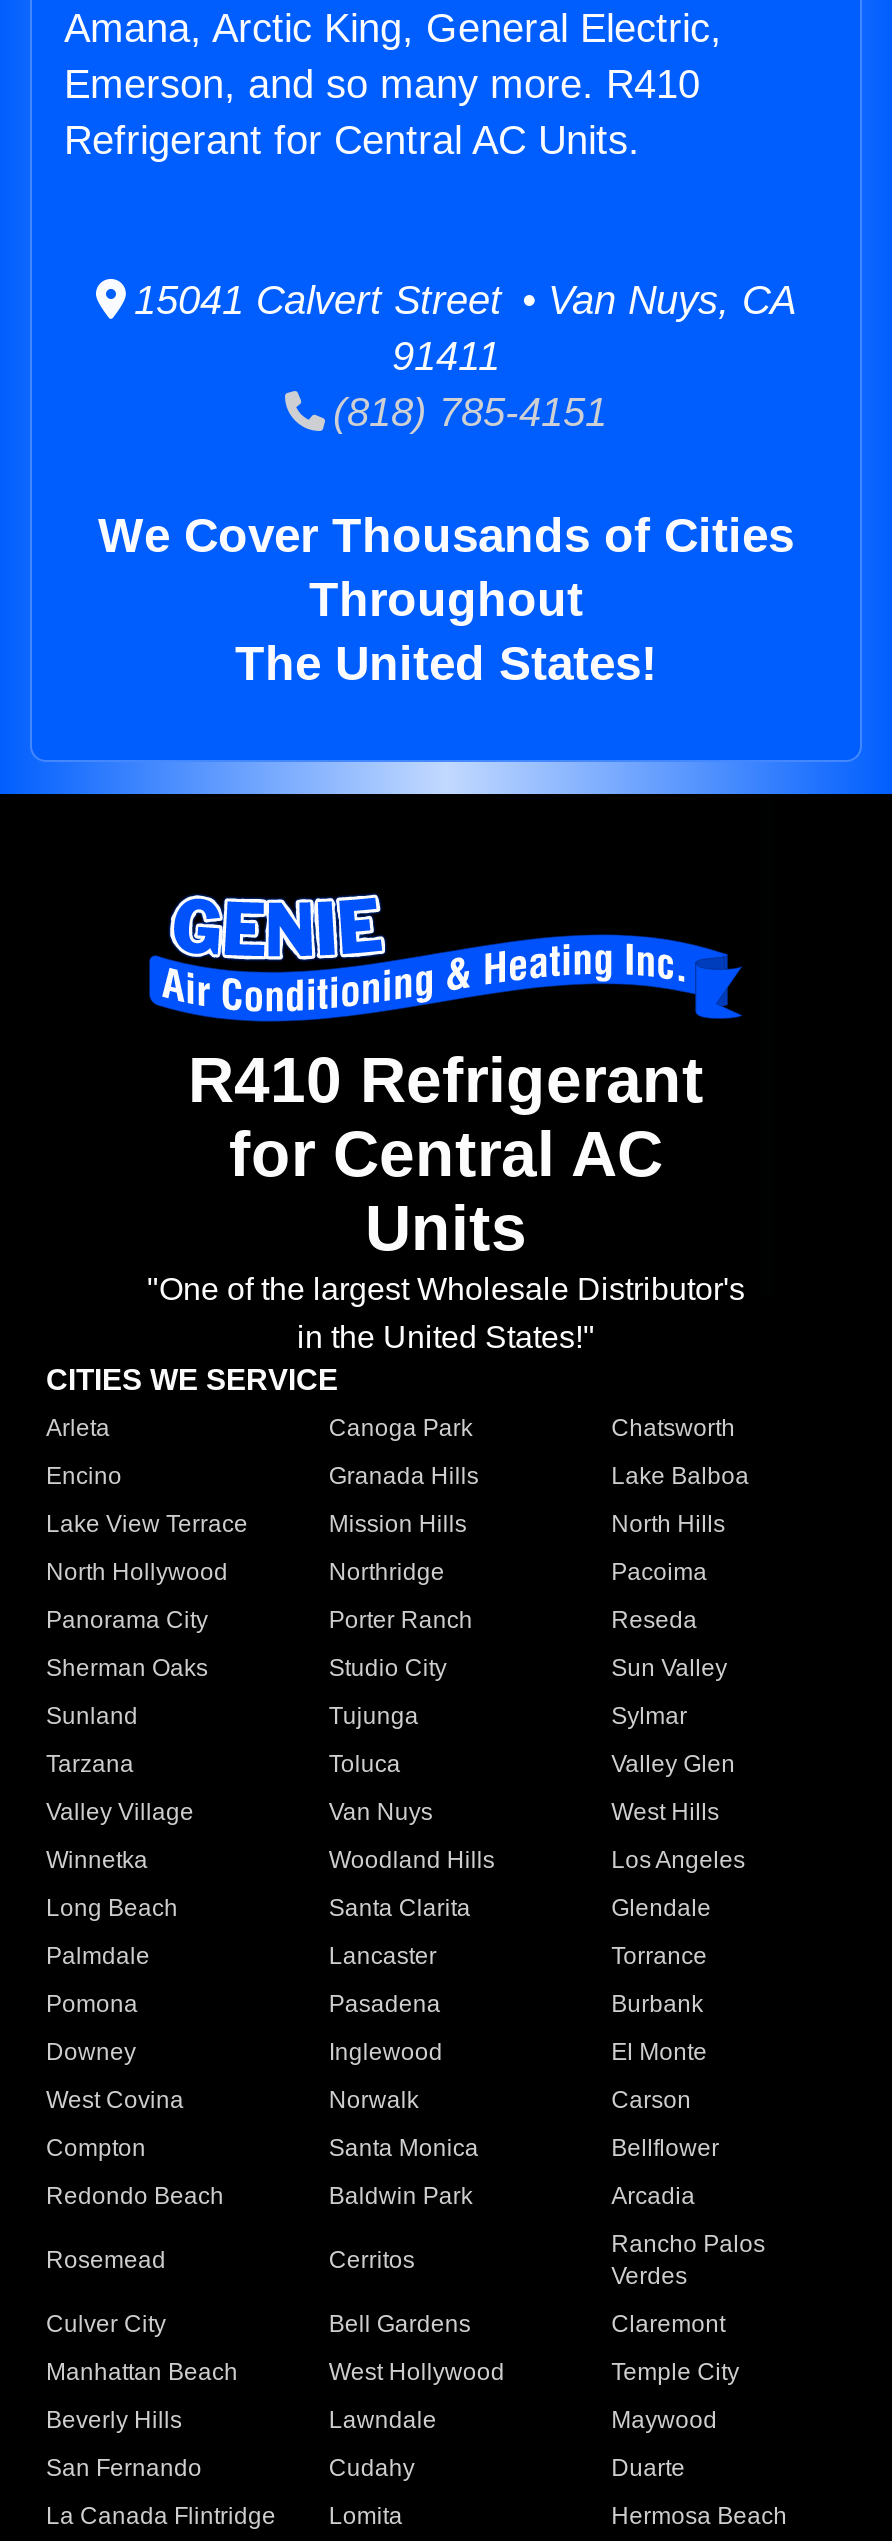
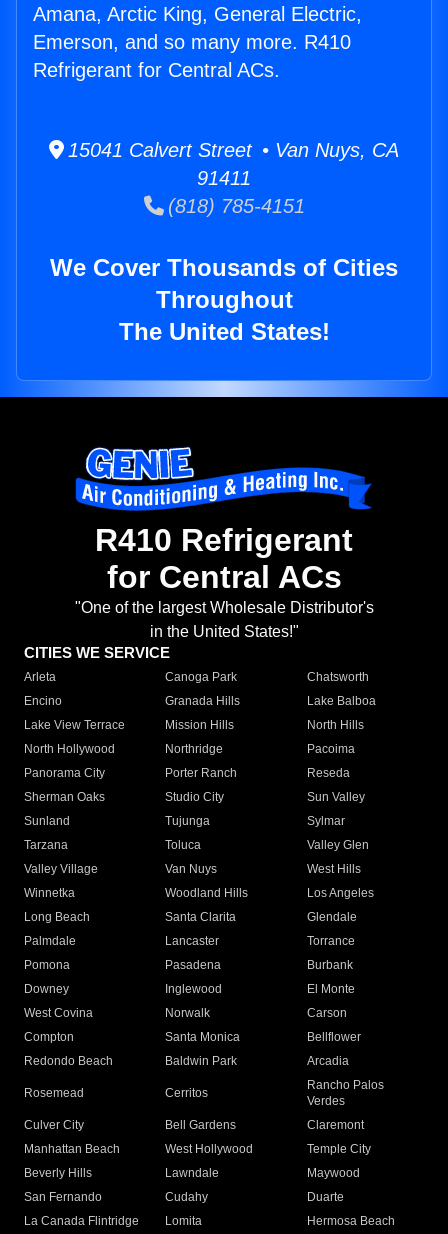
- Refrigerant for Central AC Units.
+ Refrigerant for Central ACs.

- for Central AC
- Units
+ for Central ACs
